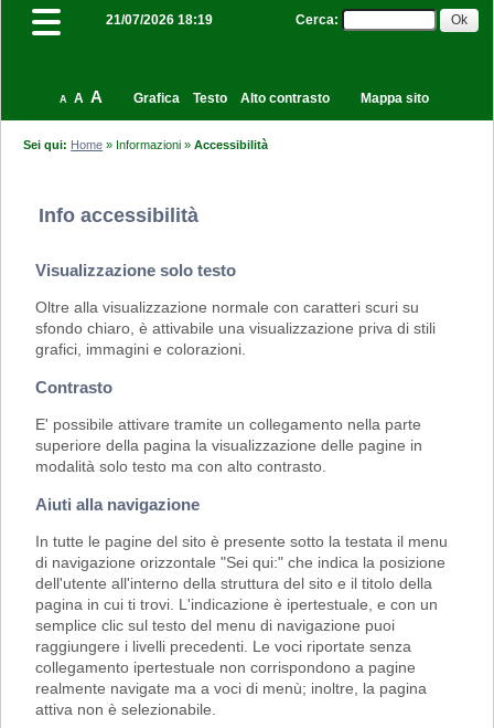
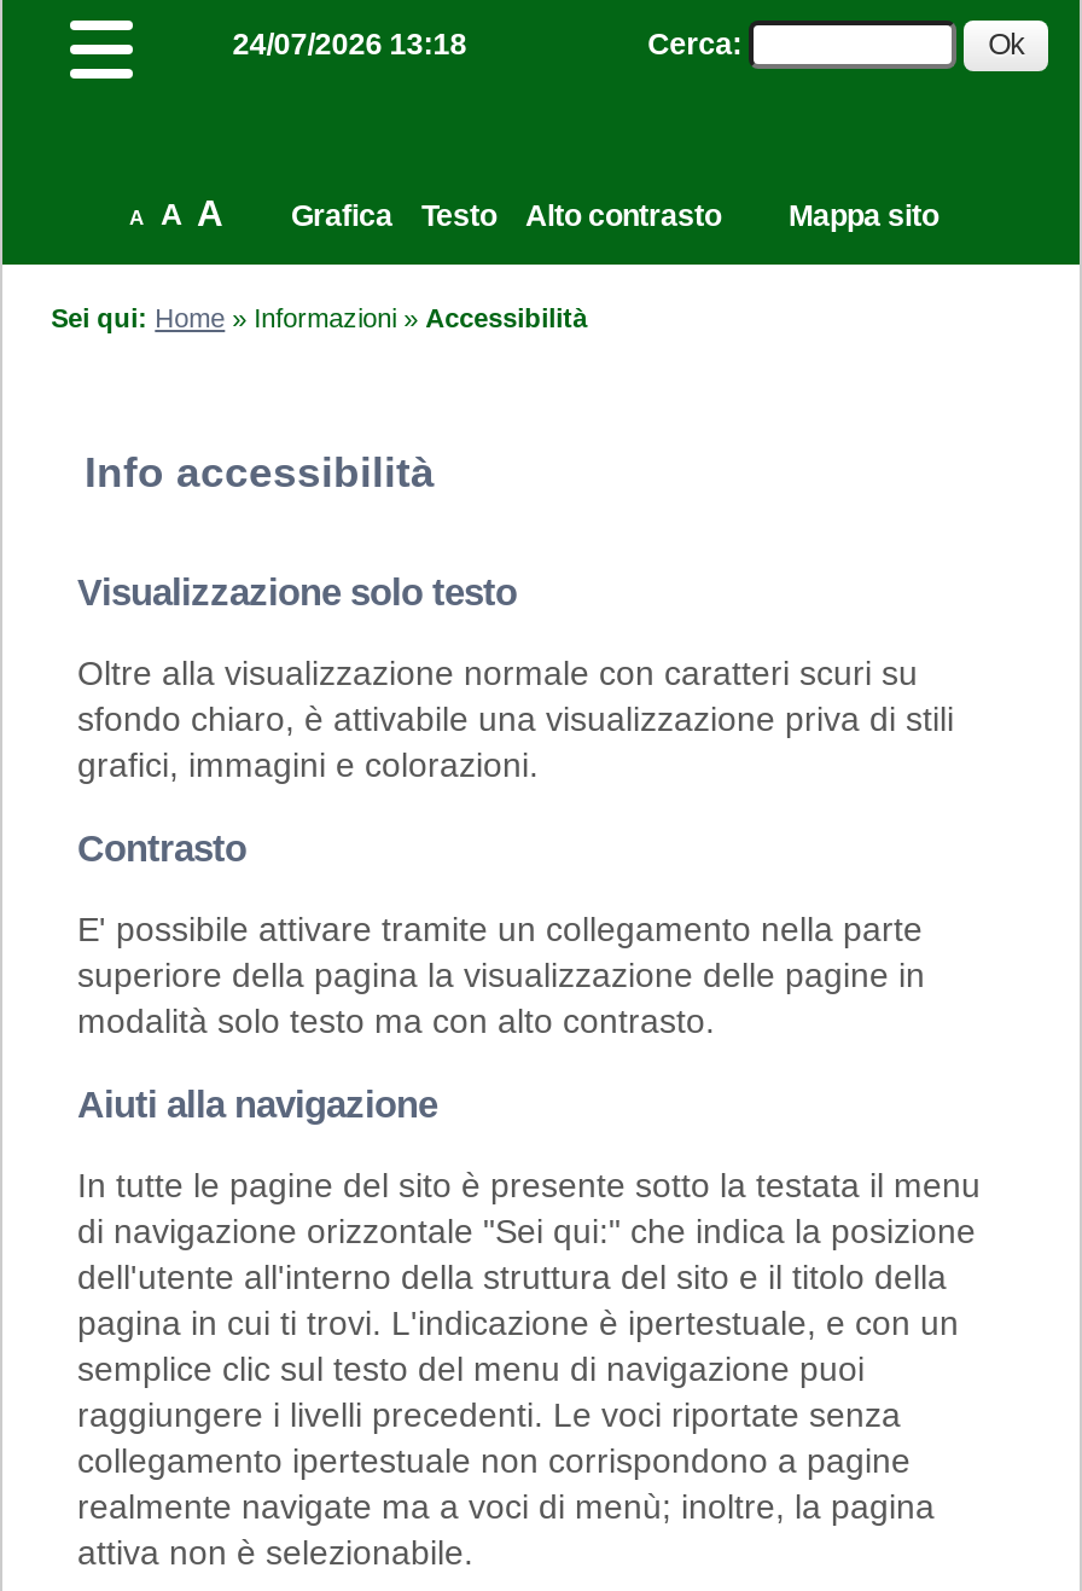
- 21/07/2026 18:19
+ 24/07/2026 13:18
